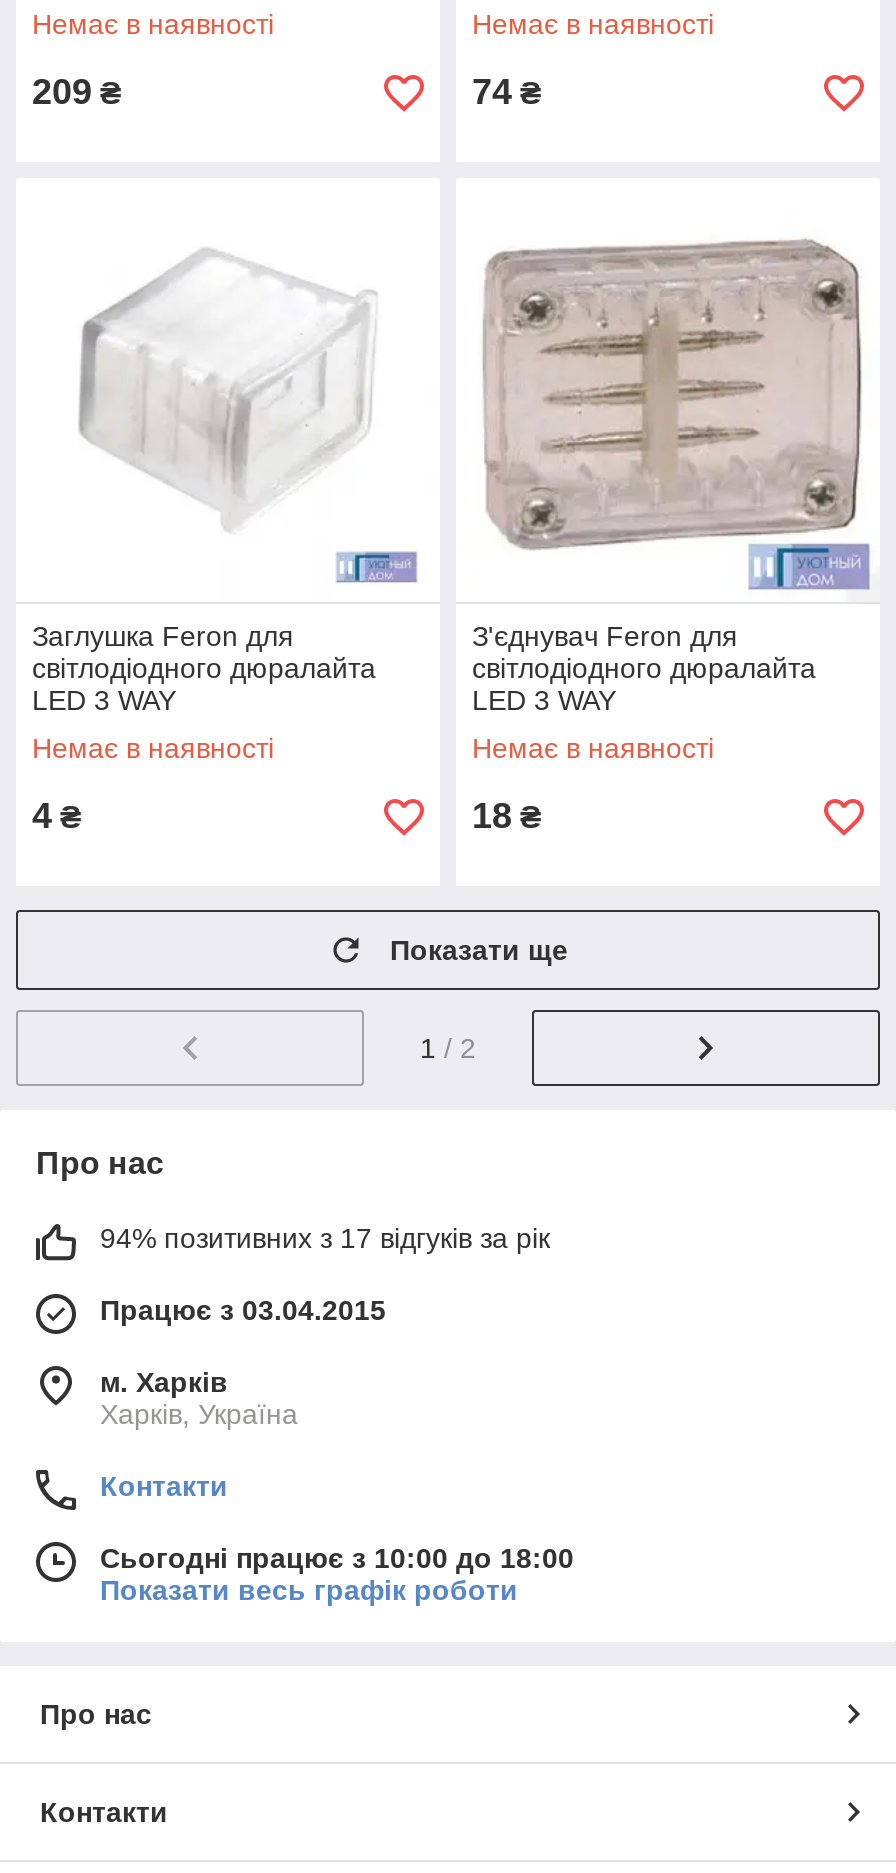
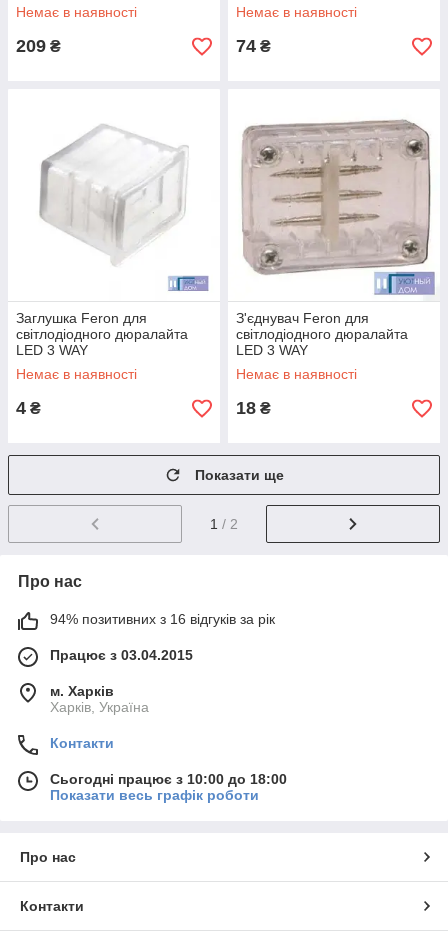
- 94% позитивних з 17 відгуків за рік
+ 94% позитивних з 16 відгуків за рік
